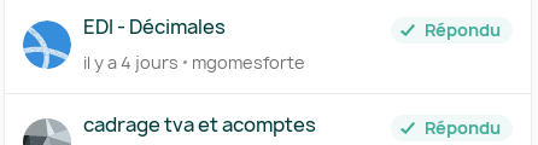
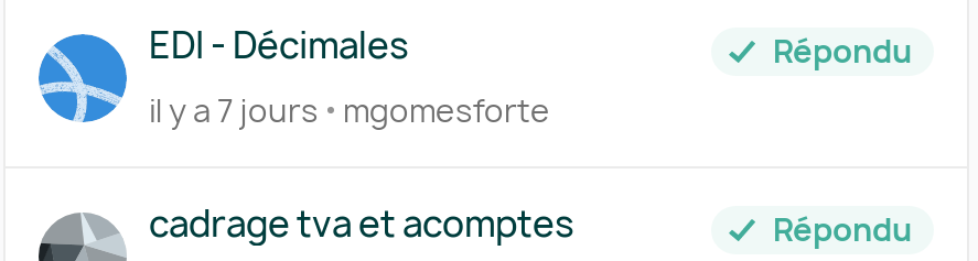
- il y a 4 jours mgomesforte
+ il y a 7 jours mgomesforte
